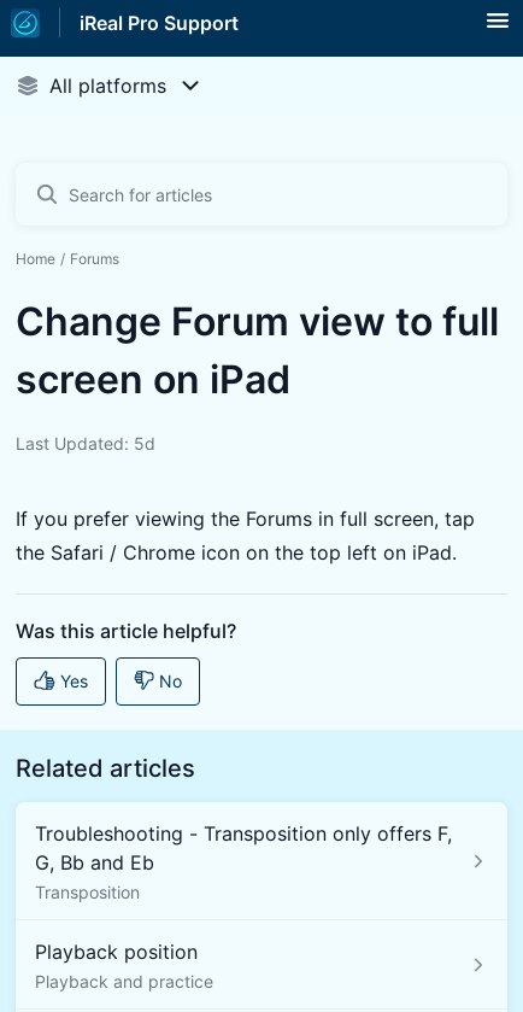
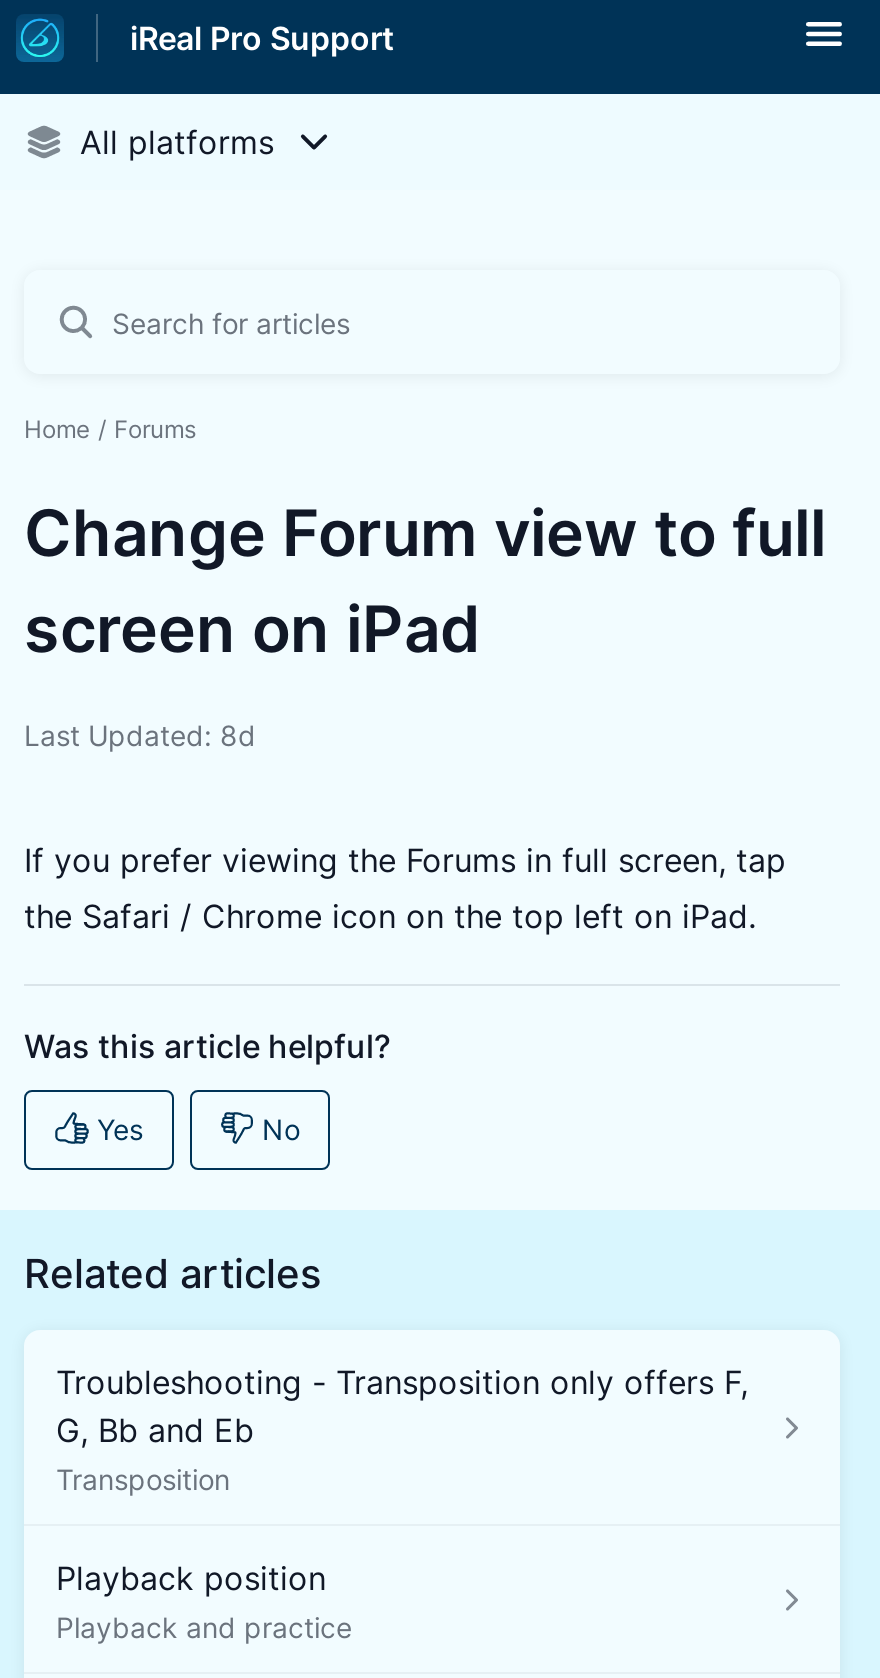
- Last Updated: 5d
+ Last Updated: 8d
